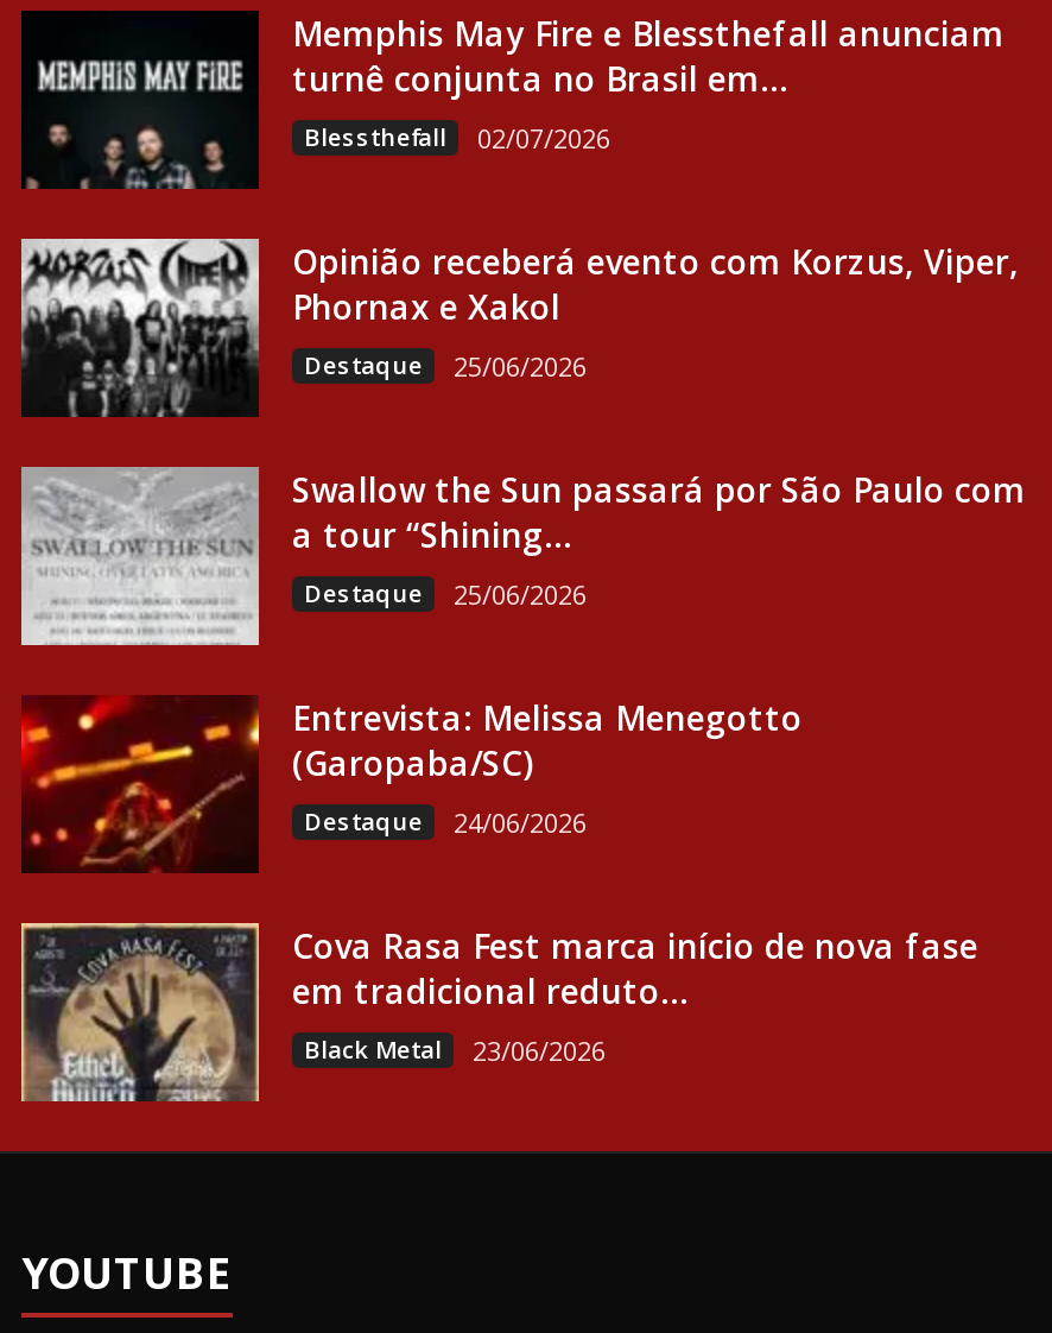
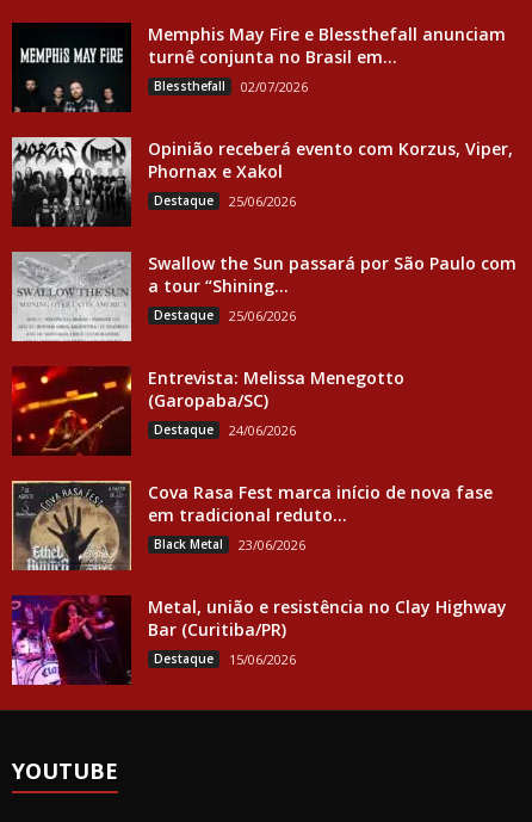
+ [image]
+ Metal, união e resistência no Clay Highway
+ Bar (Curitiba/PR)
+ Destaque
+ 15/06/2026
